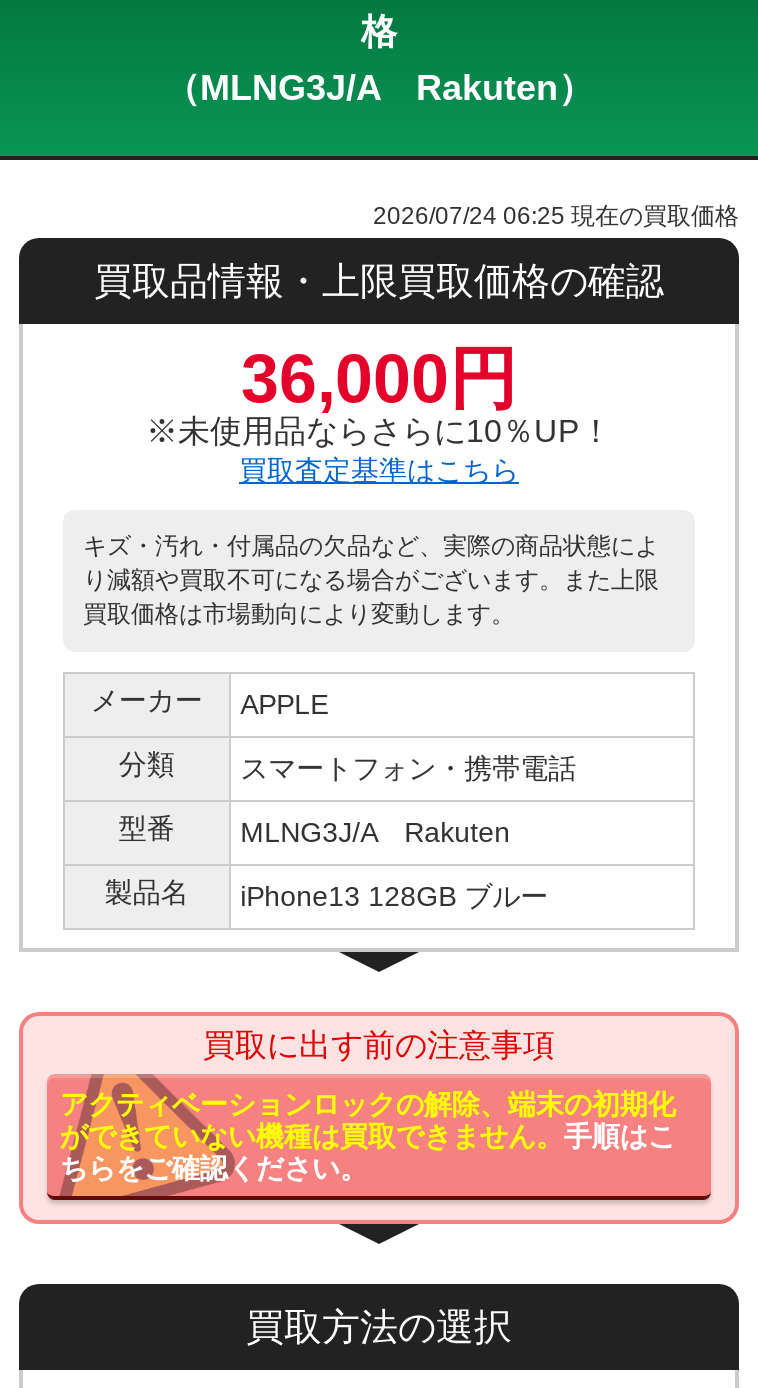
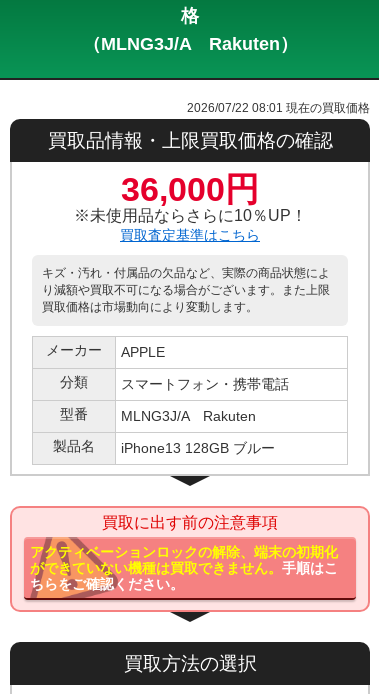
- 2026/07/24 06:25現在の買取価格
+ 2026/07/22 08:01現在の買取価格
